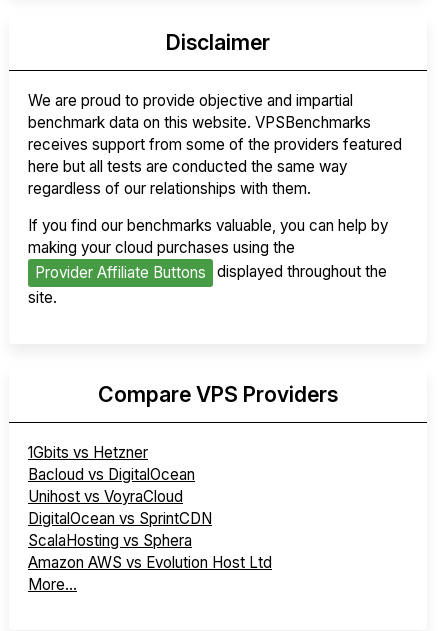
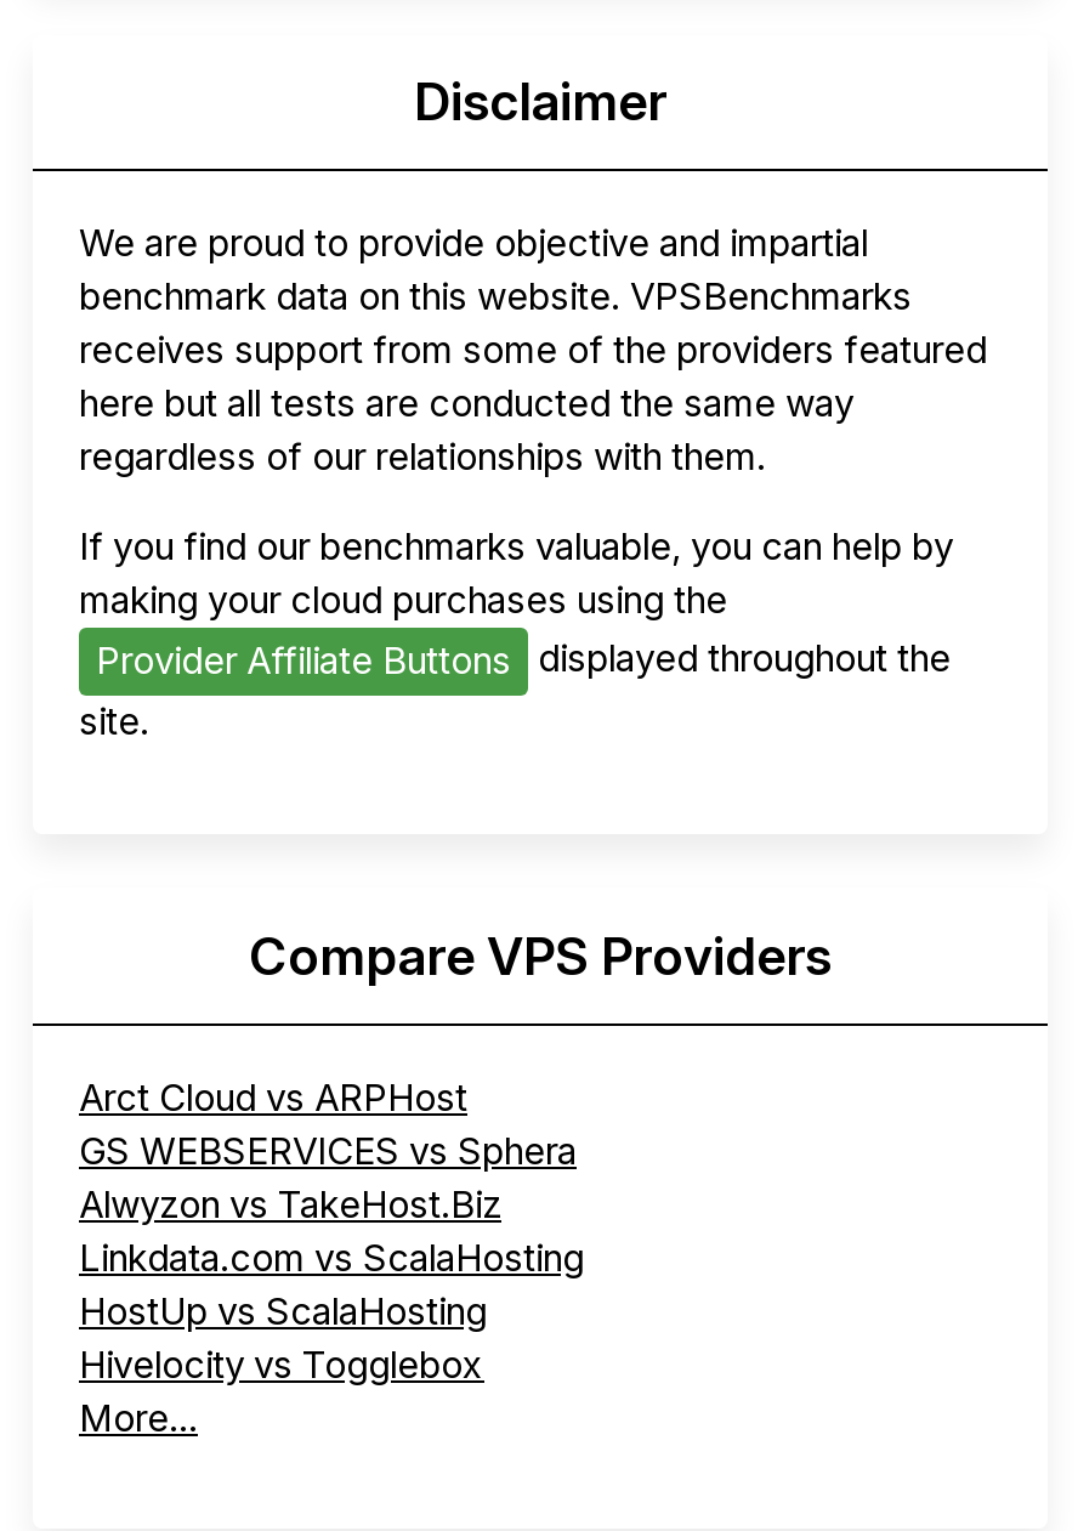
- 1Gbits vs Hetzner
- Bacloud vs DigitalOcean
- Unihost vs VoyraCloud
- DigitalOcean vs SprintCDN
- ScalaHosting vs Sphera
- Amazon AWS vs Evolution Host Ltd
+ Arct Cloud vs ARPHost
+ GS WEBSERVICES vs Sphera
+ Alwyzon vs TakeHost.Biz
+ Linkdata.com vs ScalaHosting
+ HostUp vs ScalaHosting
+ Hivelocity vs Togglebox
